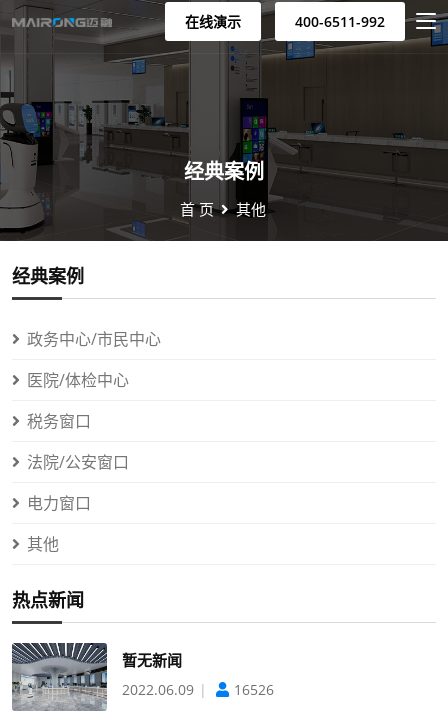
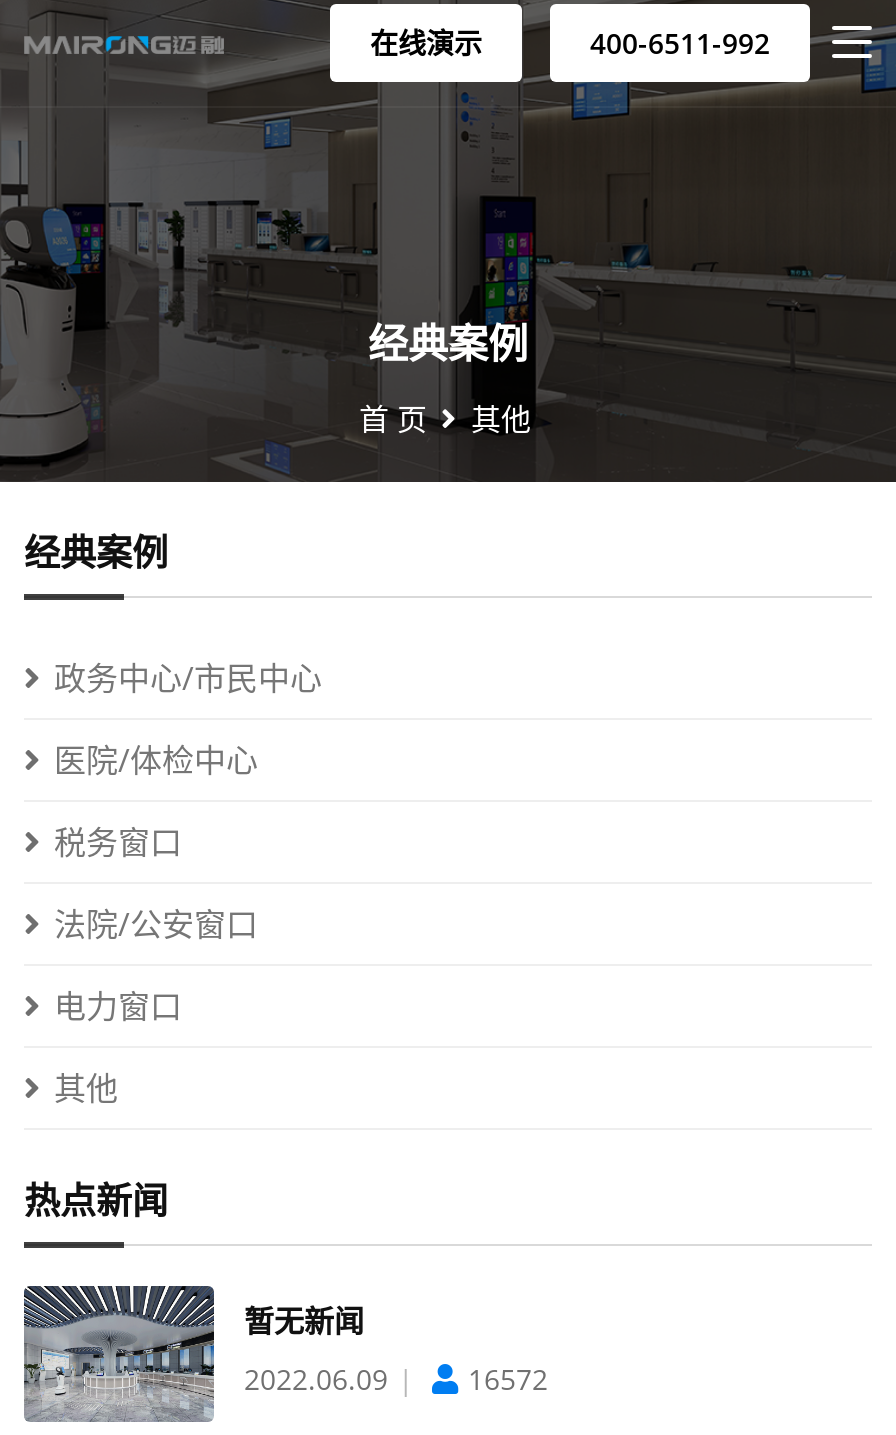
- 16526
+ 16572
